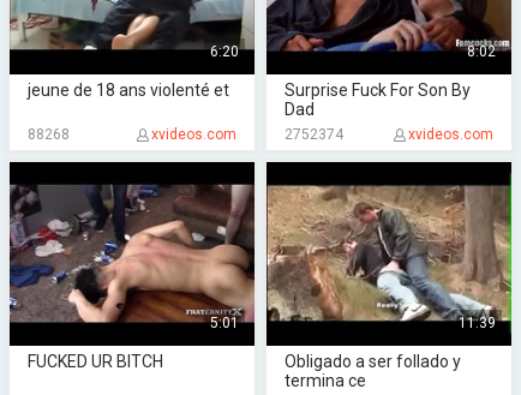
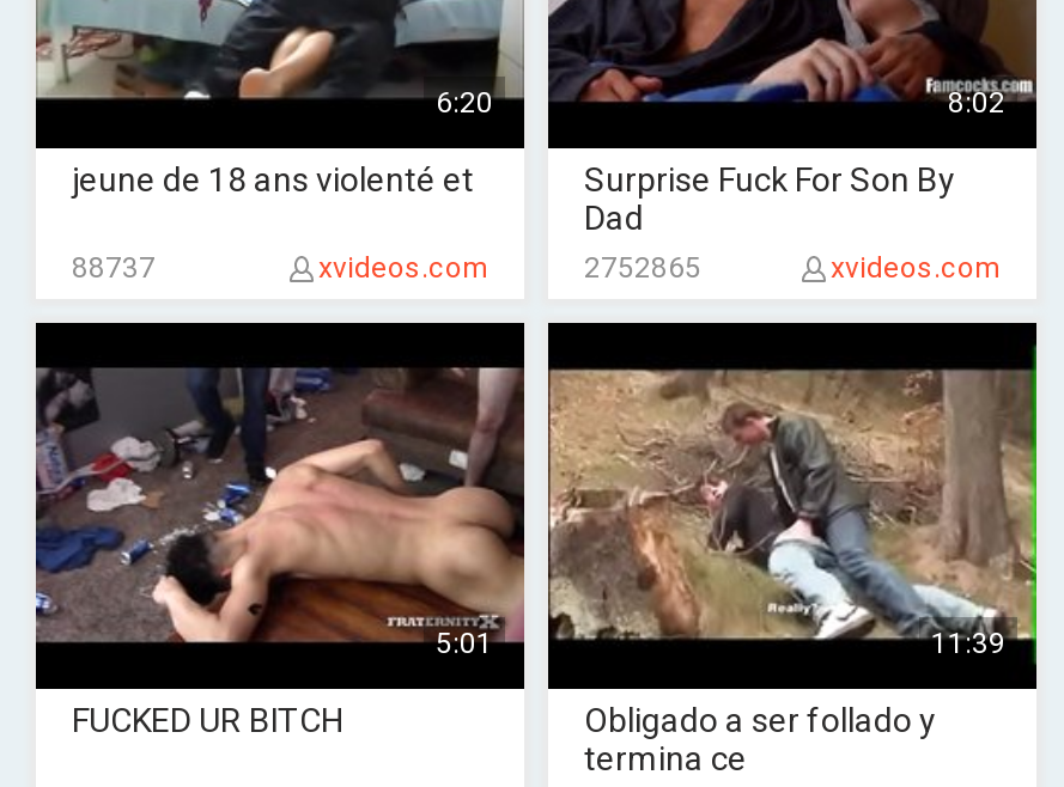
- 88268
+ 88737

- 2752374
+ 2752865
